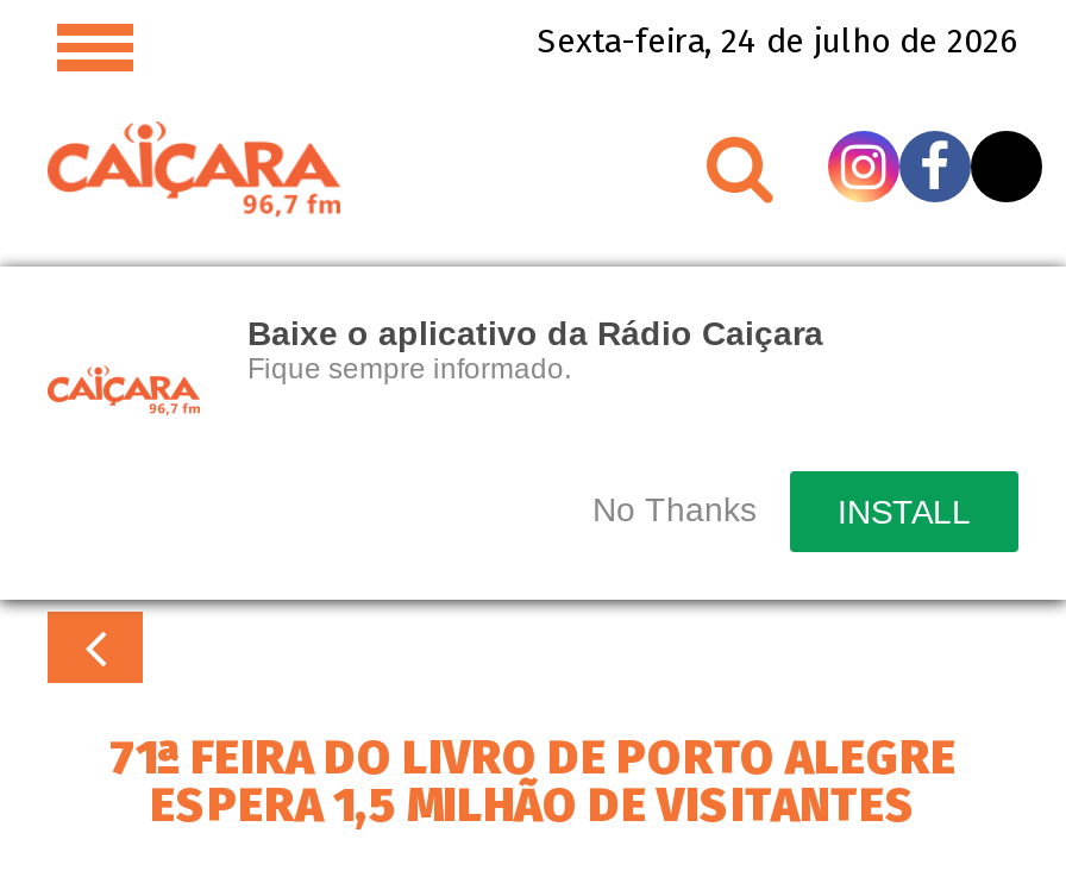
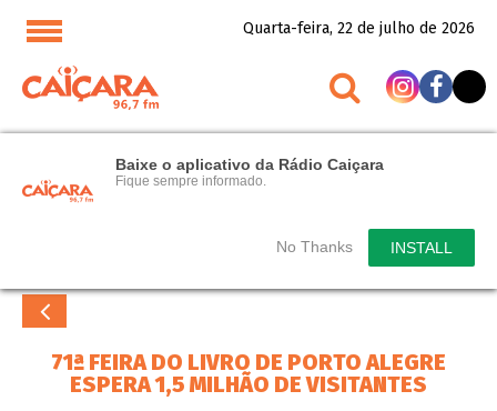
- Sexta-feira, 24 de julho de 2026
+ Quarta-feira, 22 de julho de 2026
